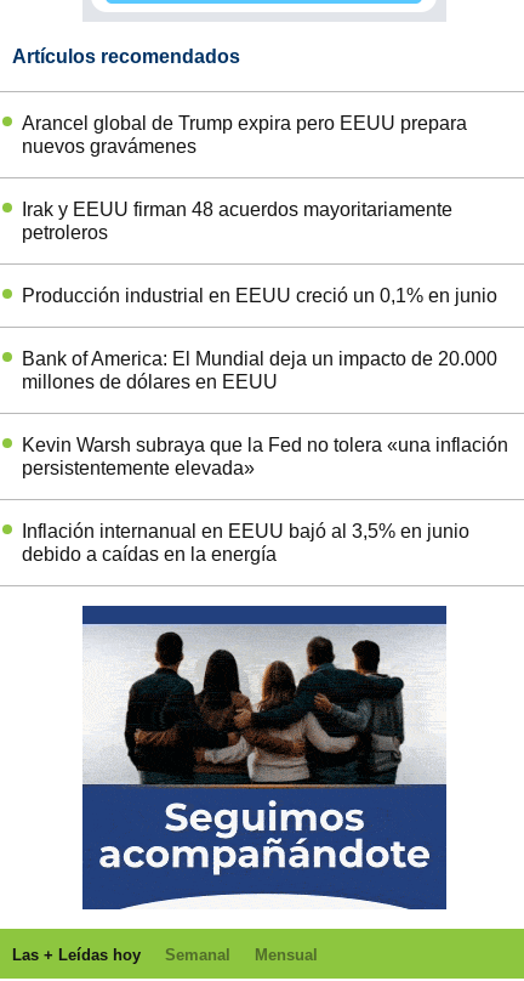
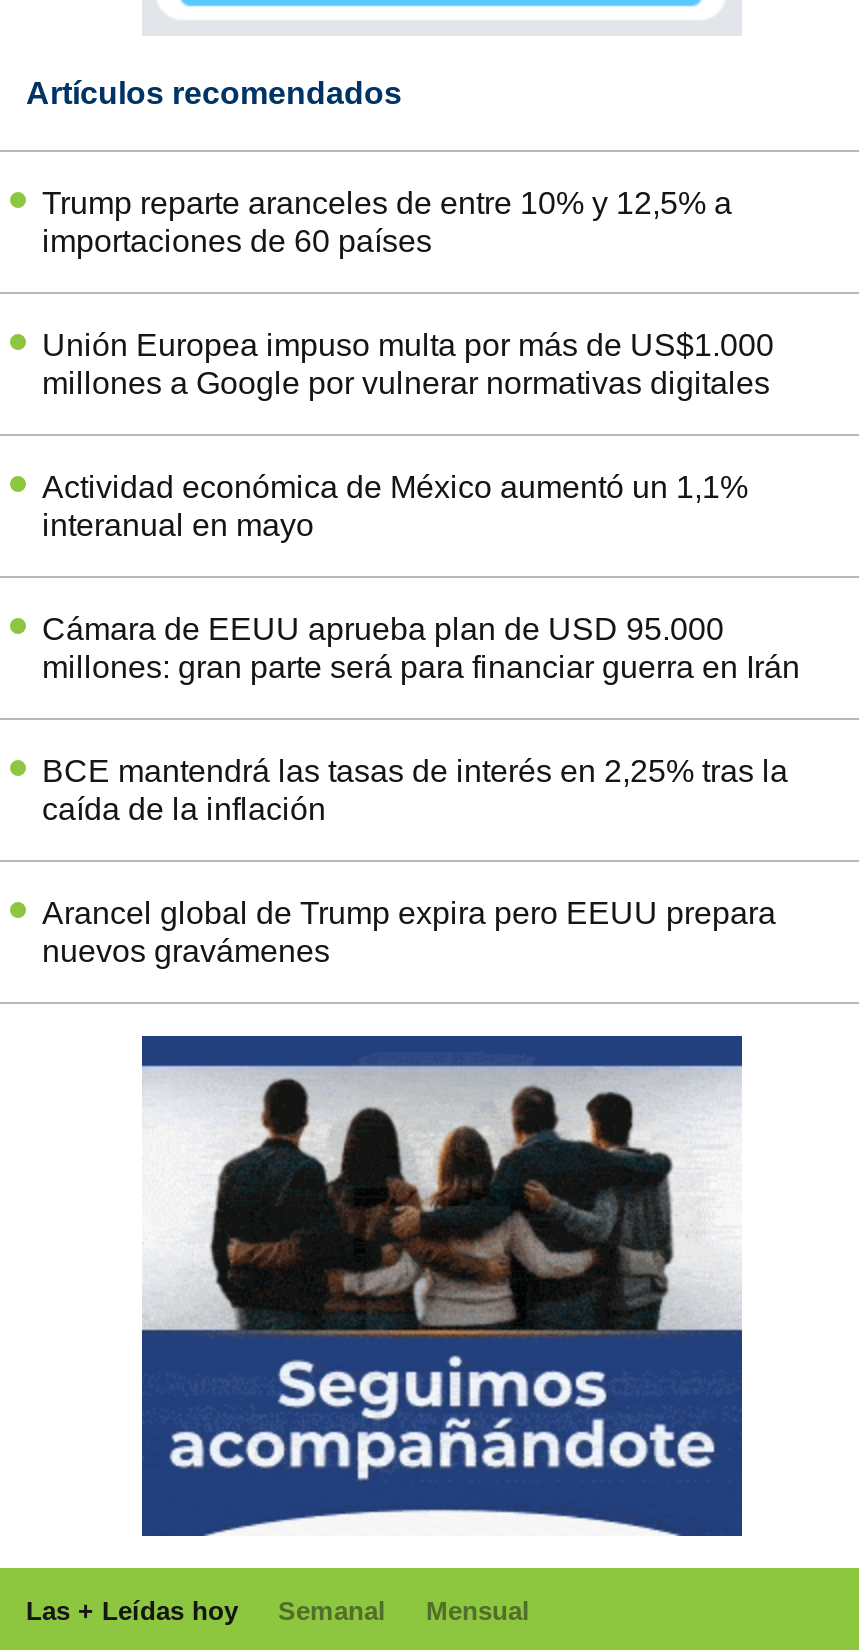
+ Trump reparte aranceles de entre 10% y 12,5% a
+ importaciones de 60 países
+ Unión Europea impuso multa por más de US$1.000
+ millones a Google por vulnerar normativas digitales
+ Actividad económica de México aumentó un 1,1%
+ interanual en mayo
+ Cámara de EEUU aprueba plan de USD 95.000
+ millones: gran parte será para financiar guerra en Irán
+ BCE mantendrá las tasas de interés en 2,25% tras la
+ caída de la inflación

moved down: Arancel global de Trump expira pero EEUU prepara | nuevos gravámenes

- Irak y EEUU firman 48 acuerdos mayoritariamente
- petroleros
- Producción industrial en EEUU creció un 0,1% en junio
- Bank of America: El Mundial deja un impacto de 20.000
- millones de dólares en EEUU
- Kevin Warsh subraya que la Fed no tolera «una inflación
- persistentemente elevada»
- Inflación internanual en EEUU bajó al 3,5% en junio
- debido a caídas en la energía
